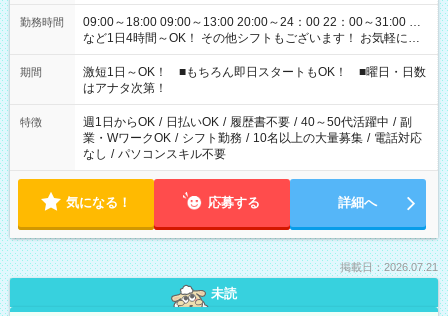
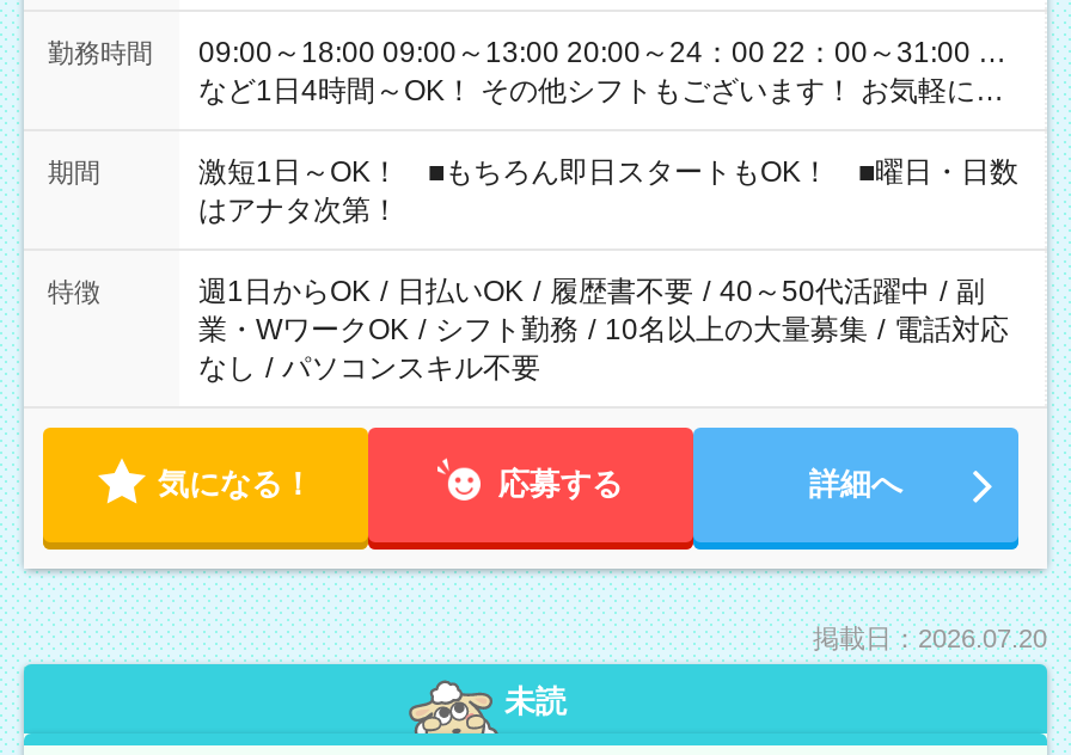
- 掲載日：2026.07.21
+ 掲載日：2026.07.20
